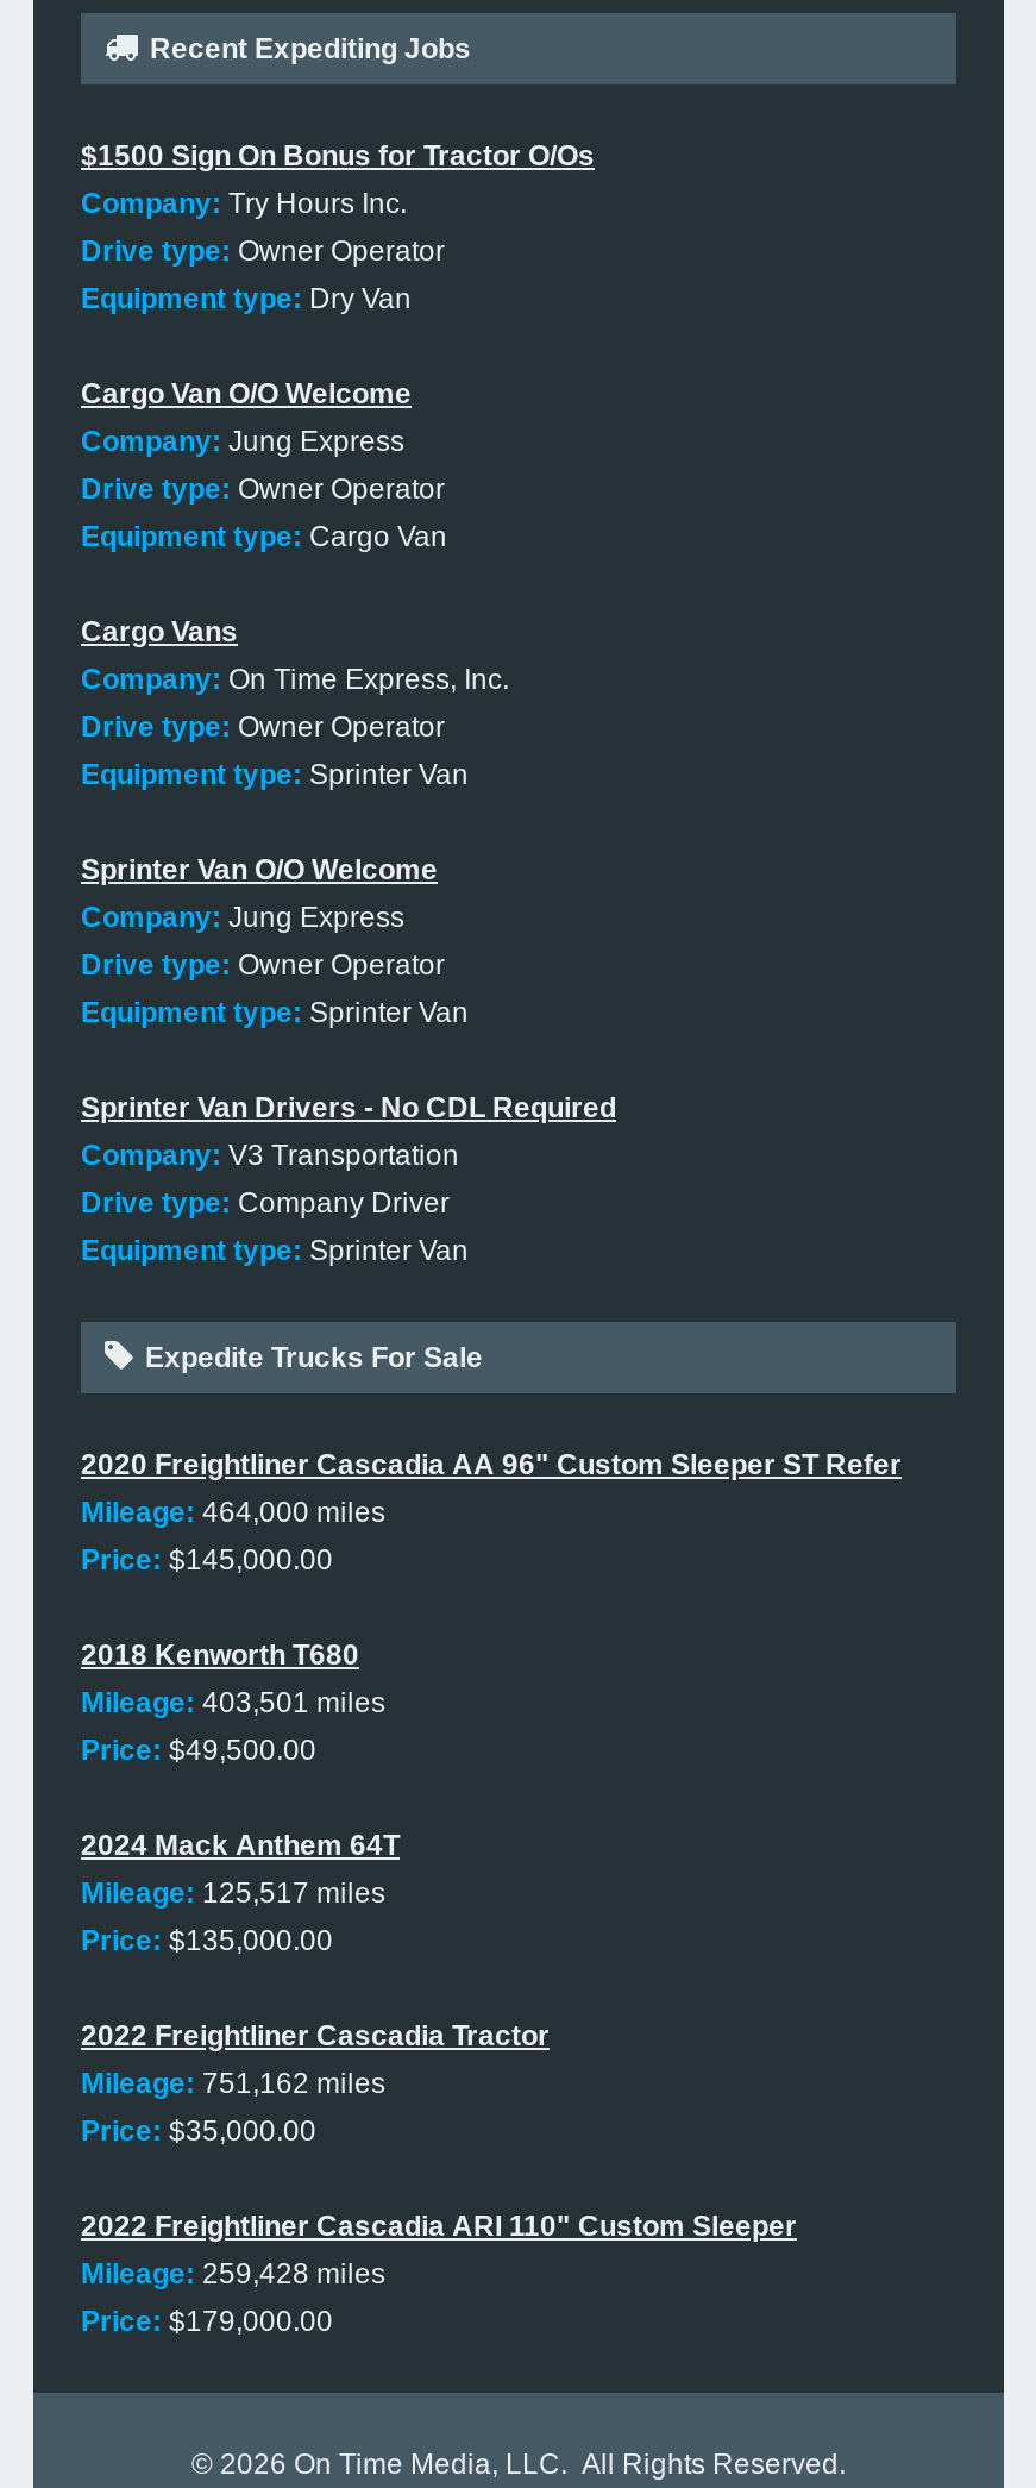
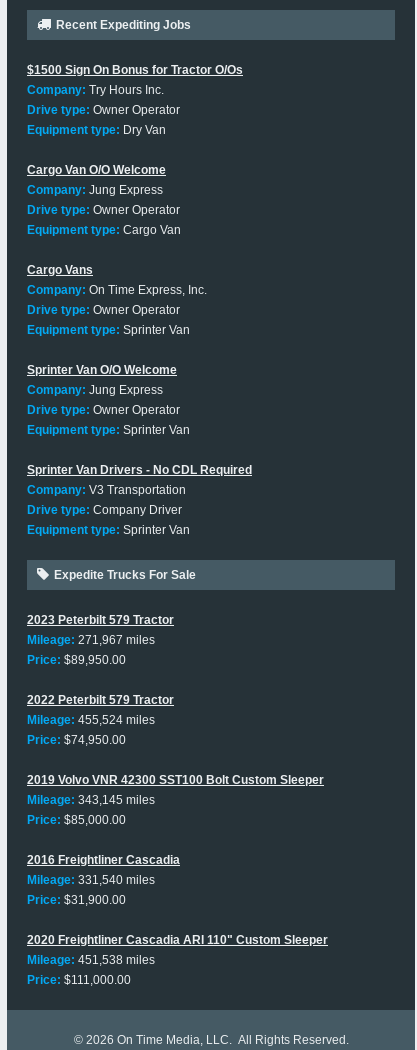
- 2020 Freightliner Cascadia AA 96" Custom Sleeper ST Refer
- Mileage: 464,000 miles
- Price: $145,000.00
+ 2023 Peterbilt 579 Tractor
+ Mileage: 271,967 miles
+ Price: $89,950.00

- 2018 Kenworth T680
- Mileage: 403,501 miles
- Price: $49,500.00
+ 2022 Peterbilt 579 Tractor
+ Mileage: 455,524 miles
+ Price: $74,950.00

- 2024 Mack Anthem 64T
- Mileage: 125,517 miles
- Price: $135,000.00
+ 2019 Volvo VNR 42300 SST100 Bolt Custom Sleeper
+ Mileage: 343,145 miles
+ Price: $85,000.00

- 2022 Freightliner Cascadia Tractor
- Mileage: 751,162 miles
- Price: $35,000.00
+ 2016 Freightliner Cascadia
+ Mileage: 331,540 miles
+ Price: $31,900.00

- 2022 Freightliner Cascadia ARI 110" Custom Sleeper
- Mileage: 259,428 miles
- Price: $179,000.00
+ 2020 Freightliner Cascadia ARI 110" Custom Sleeper
+ Mileage: 451,538 miles
+ Price: $111,000.00
